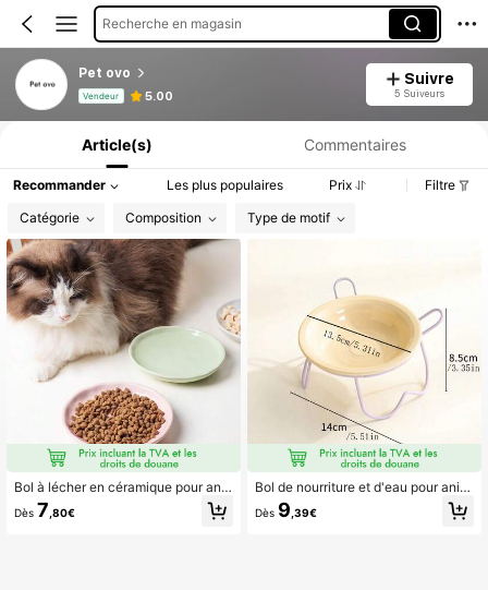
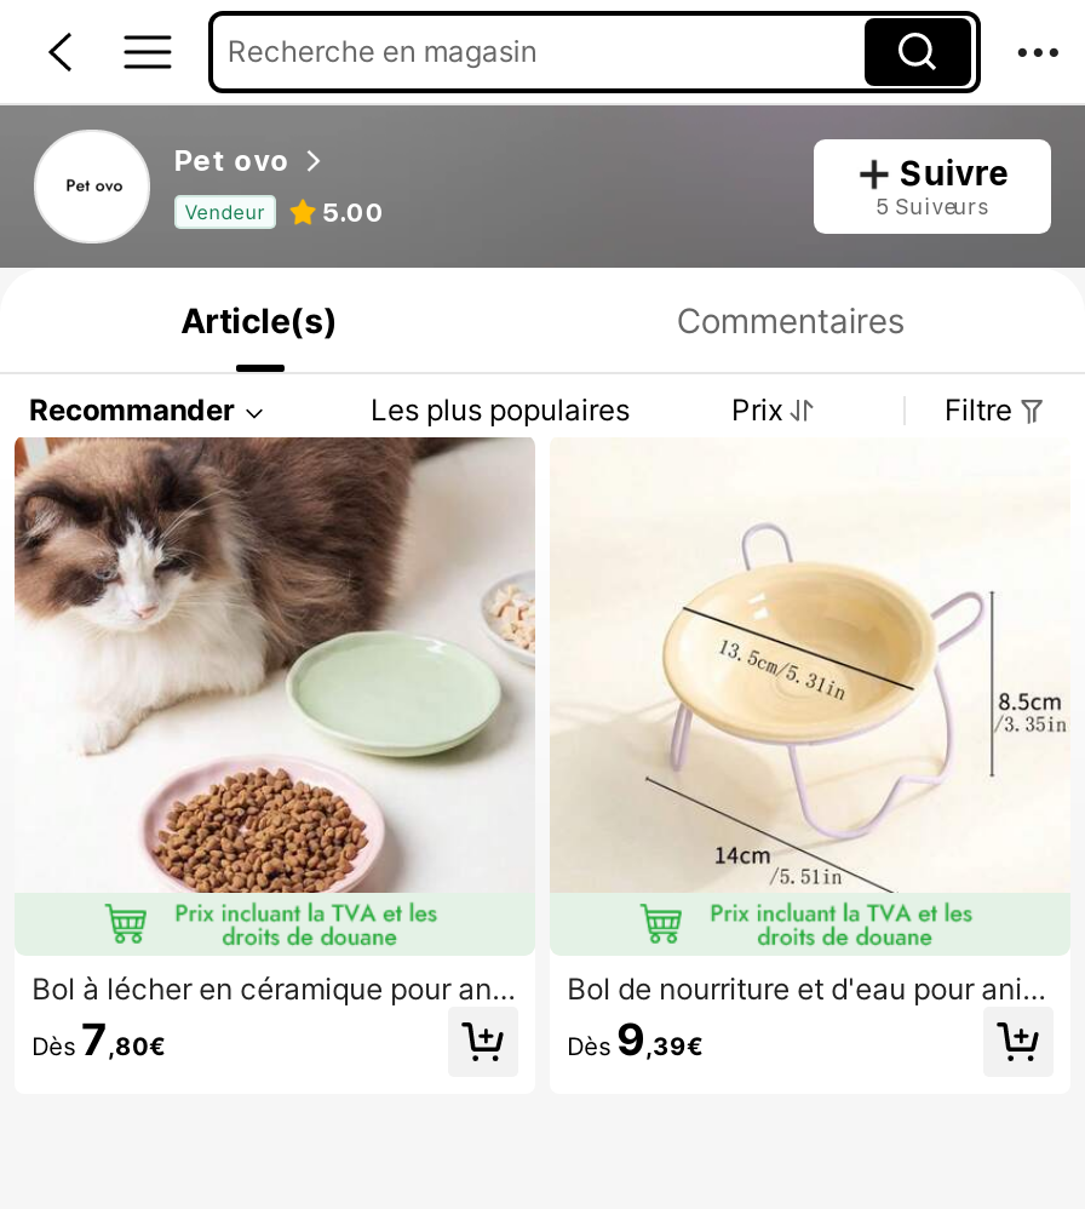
- Catégorie
- Composition
- Type de motif
